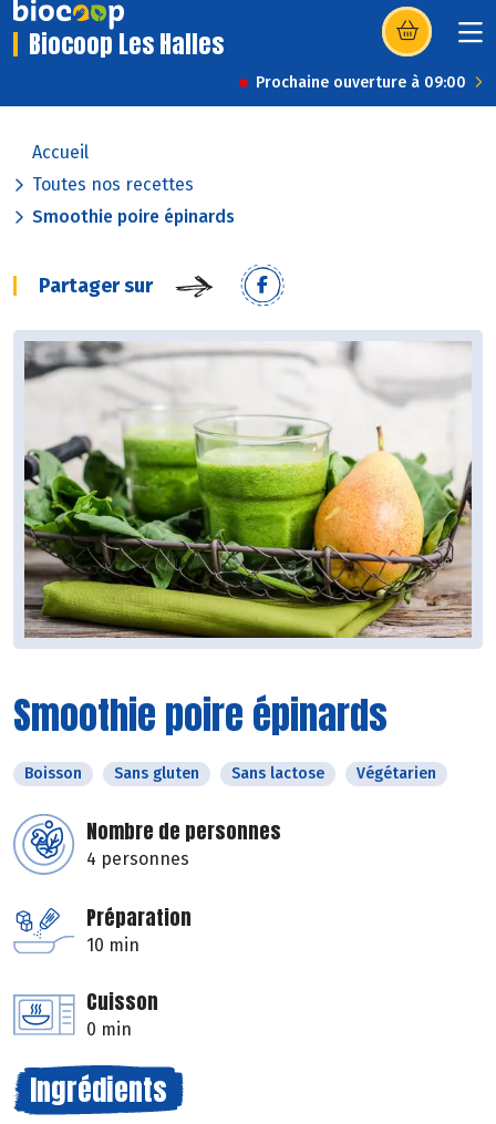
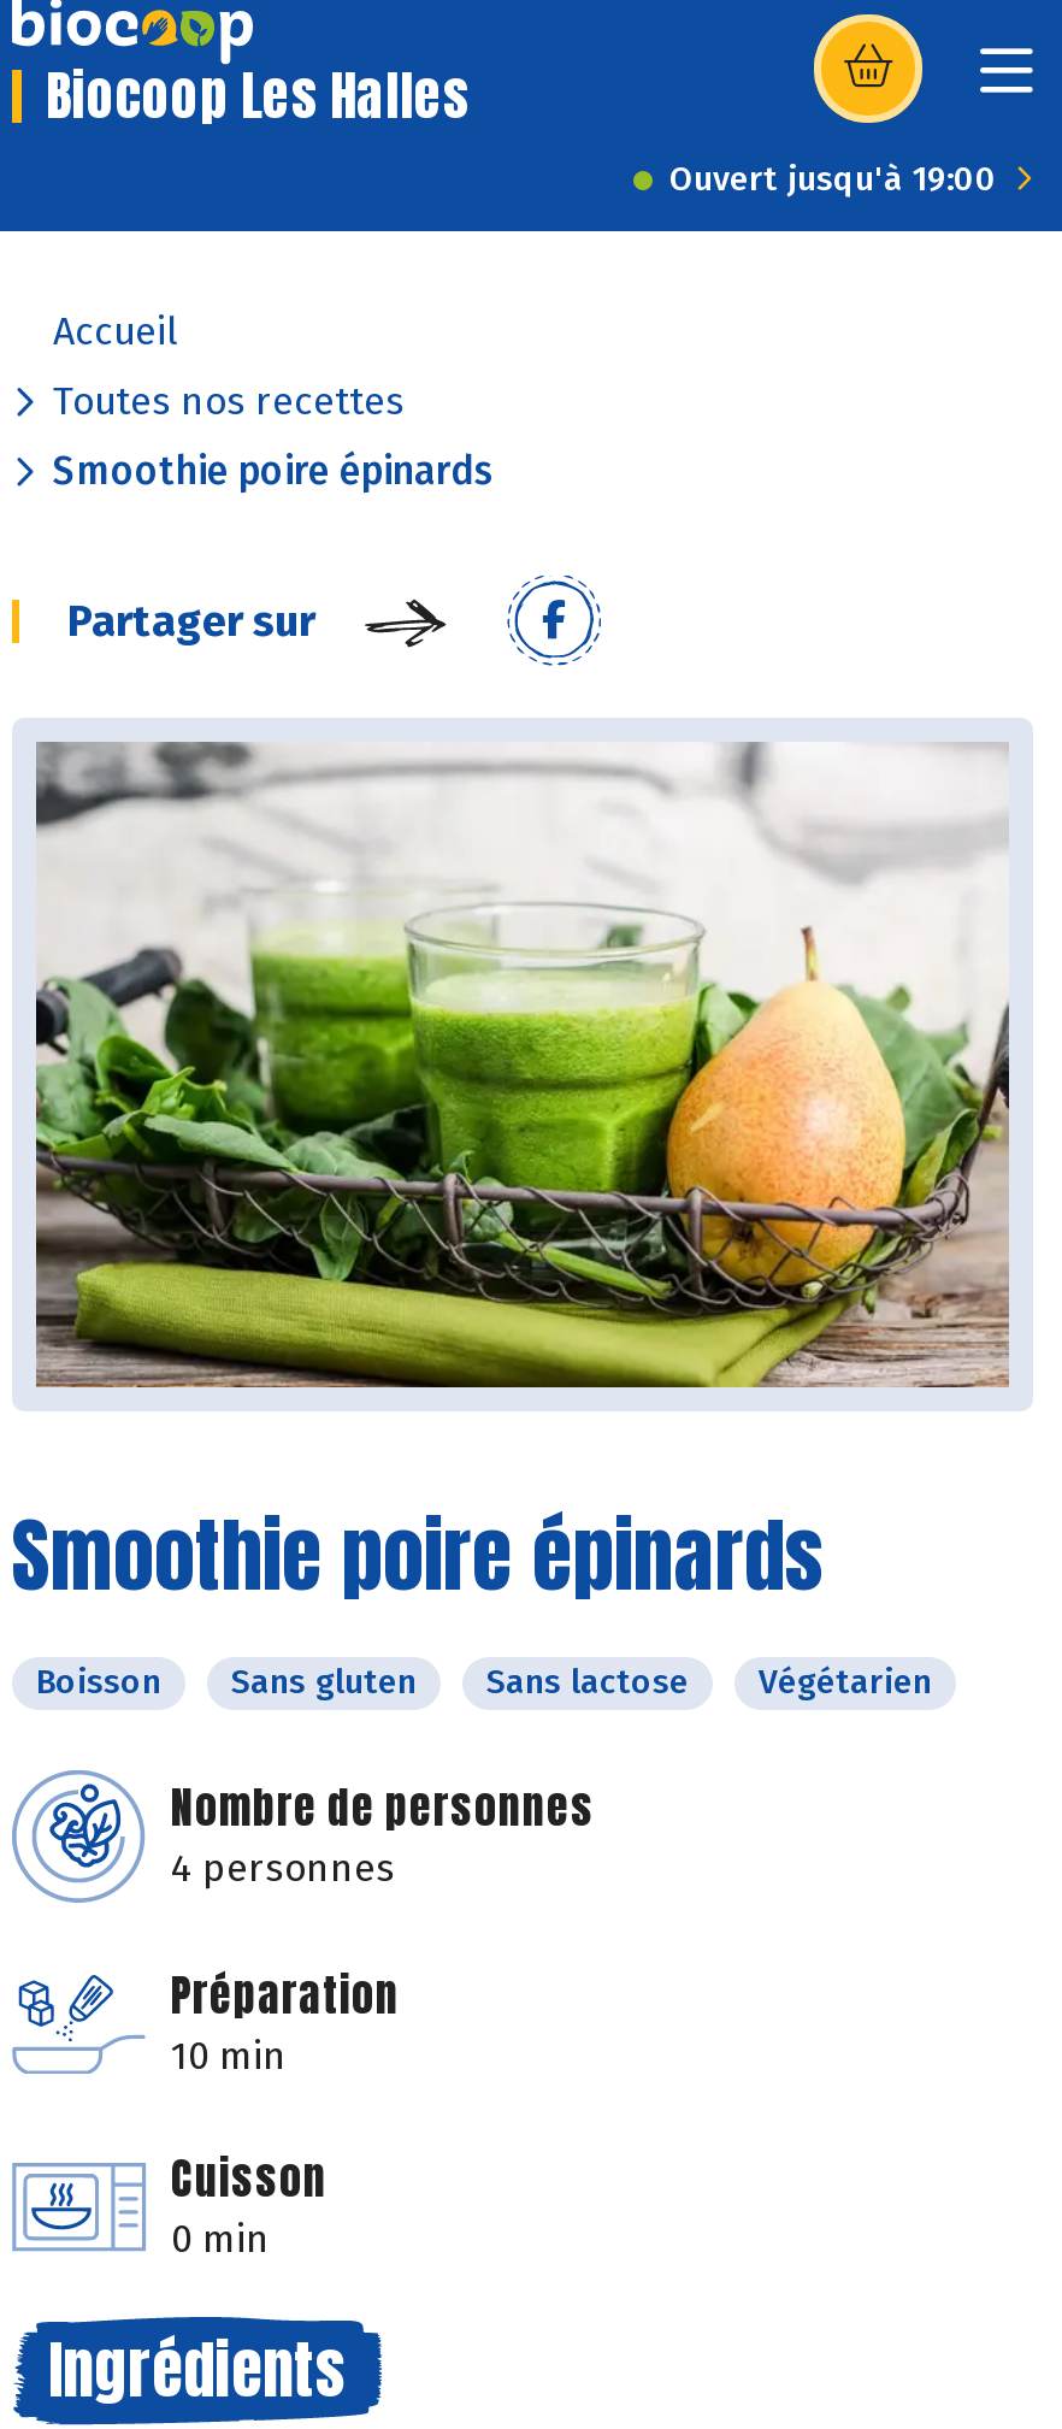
- Prochaine ouverture à 09:00
+ Ouvert jusqu'à 19:00
